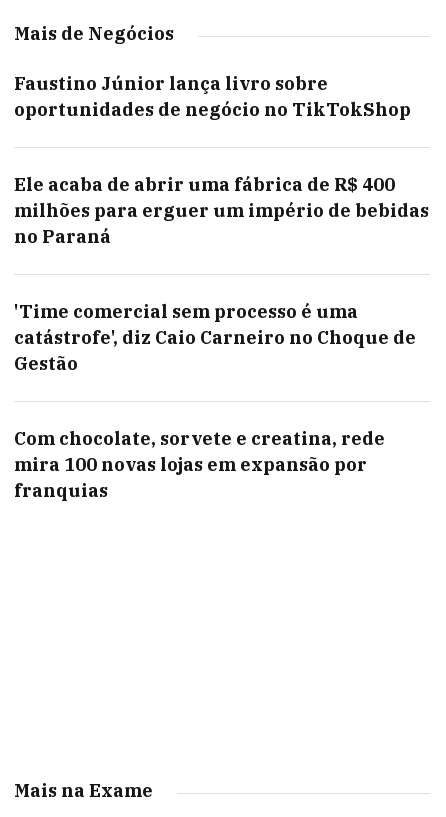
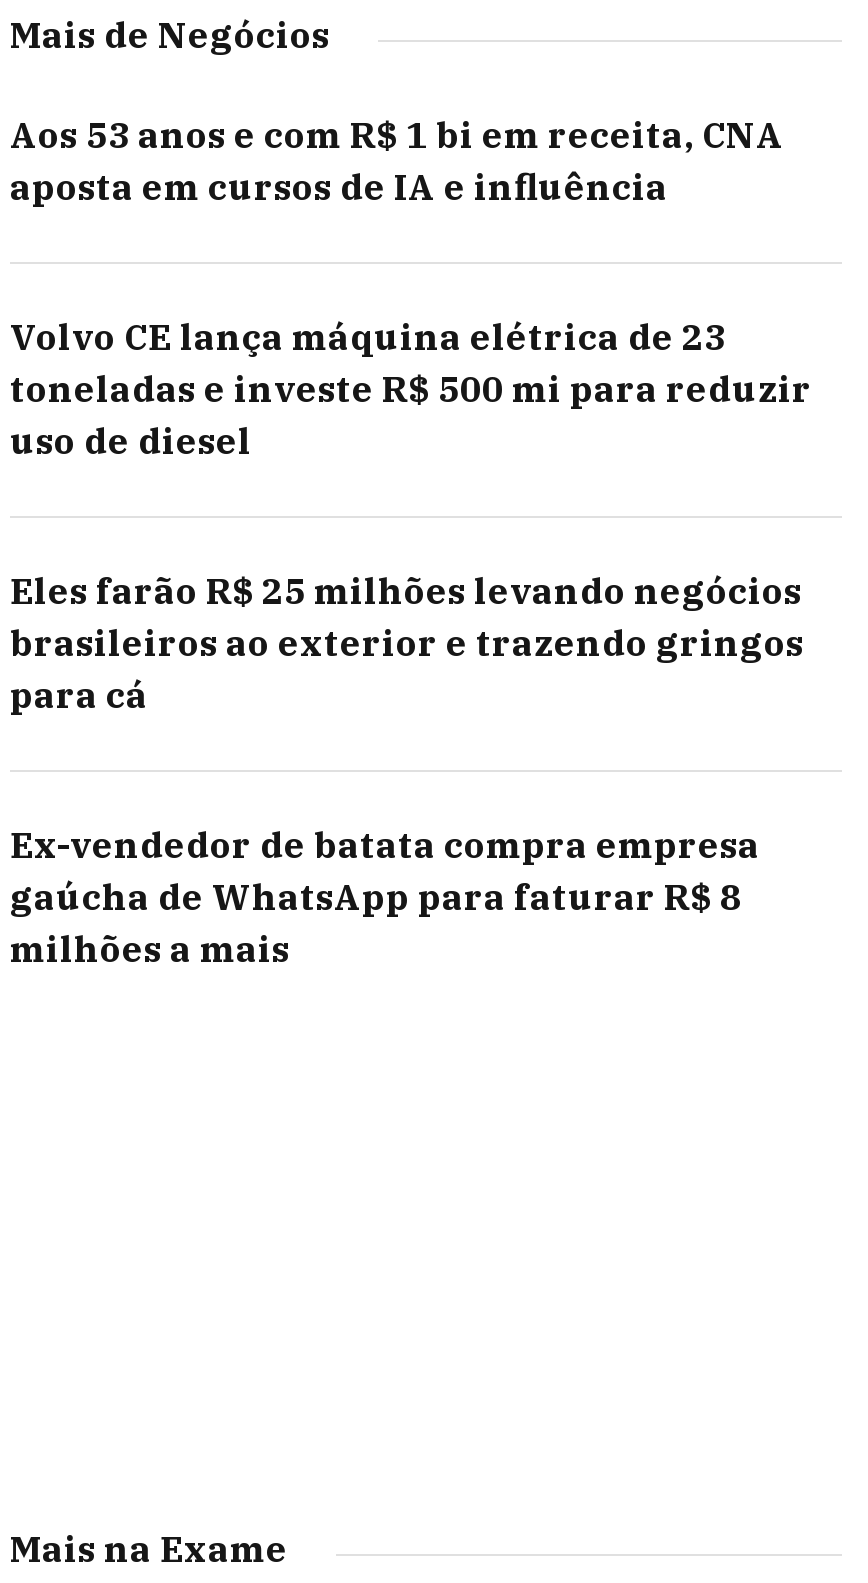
- Faustino Júnior lança livro sobre
- oportunidades de negócio no TikTokShop
+ Aos 53 anos e com R$ 1 bi em receita, CNA
+ aposta em cursos de IA e influência

- Ele acaba de abrir uma fábrica de R$ 400
- milhões para erguer um império de bebidas
- no Paraná
+ Volvo CE lança máquina elétrica de 23
+ toneladas e investe R$ 500 mi para reduzir
+ uso de diesel

- 'Time comercial sem processo é uma
- catástrofe', diz Caio Carneiro no Choque de
- Gestão
+ Eles farão R$ 25 milhões levando negócios
+ brasileiros ao exterior e trazendo gringos
+ para cá

- Com chocolate, sorvete e creatina, rede
- mira 100 novas lojas em expansão por
- franquias
+ Ex-vendedor de batata compra empresa
+ gaúcha de WhatsApp para faturar R$ 8
+ milhões a mais
